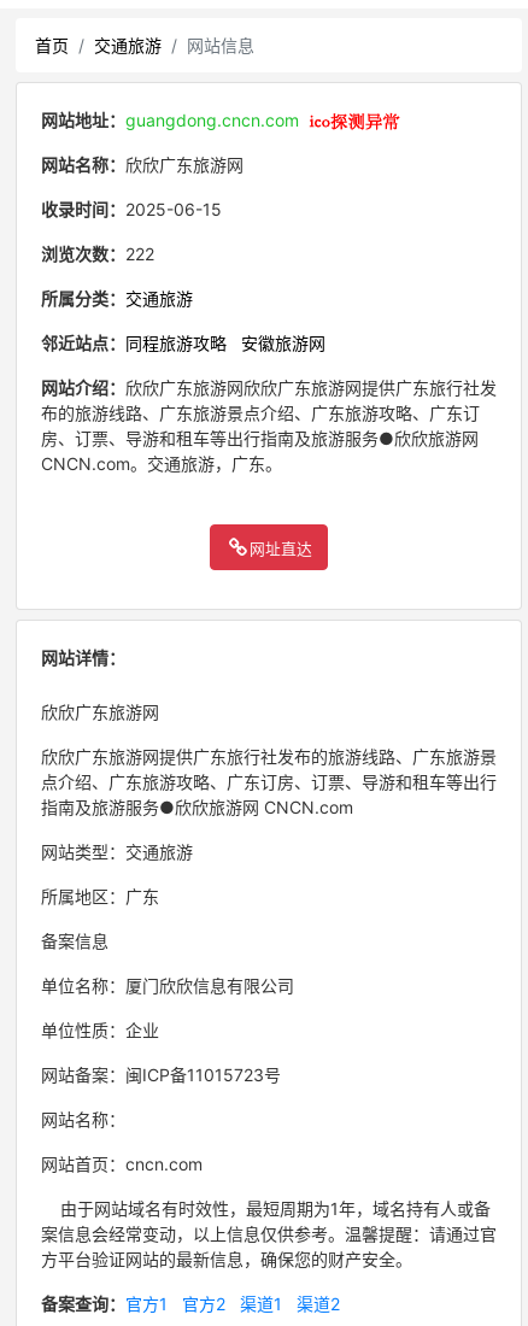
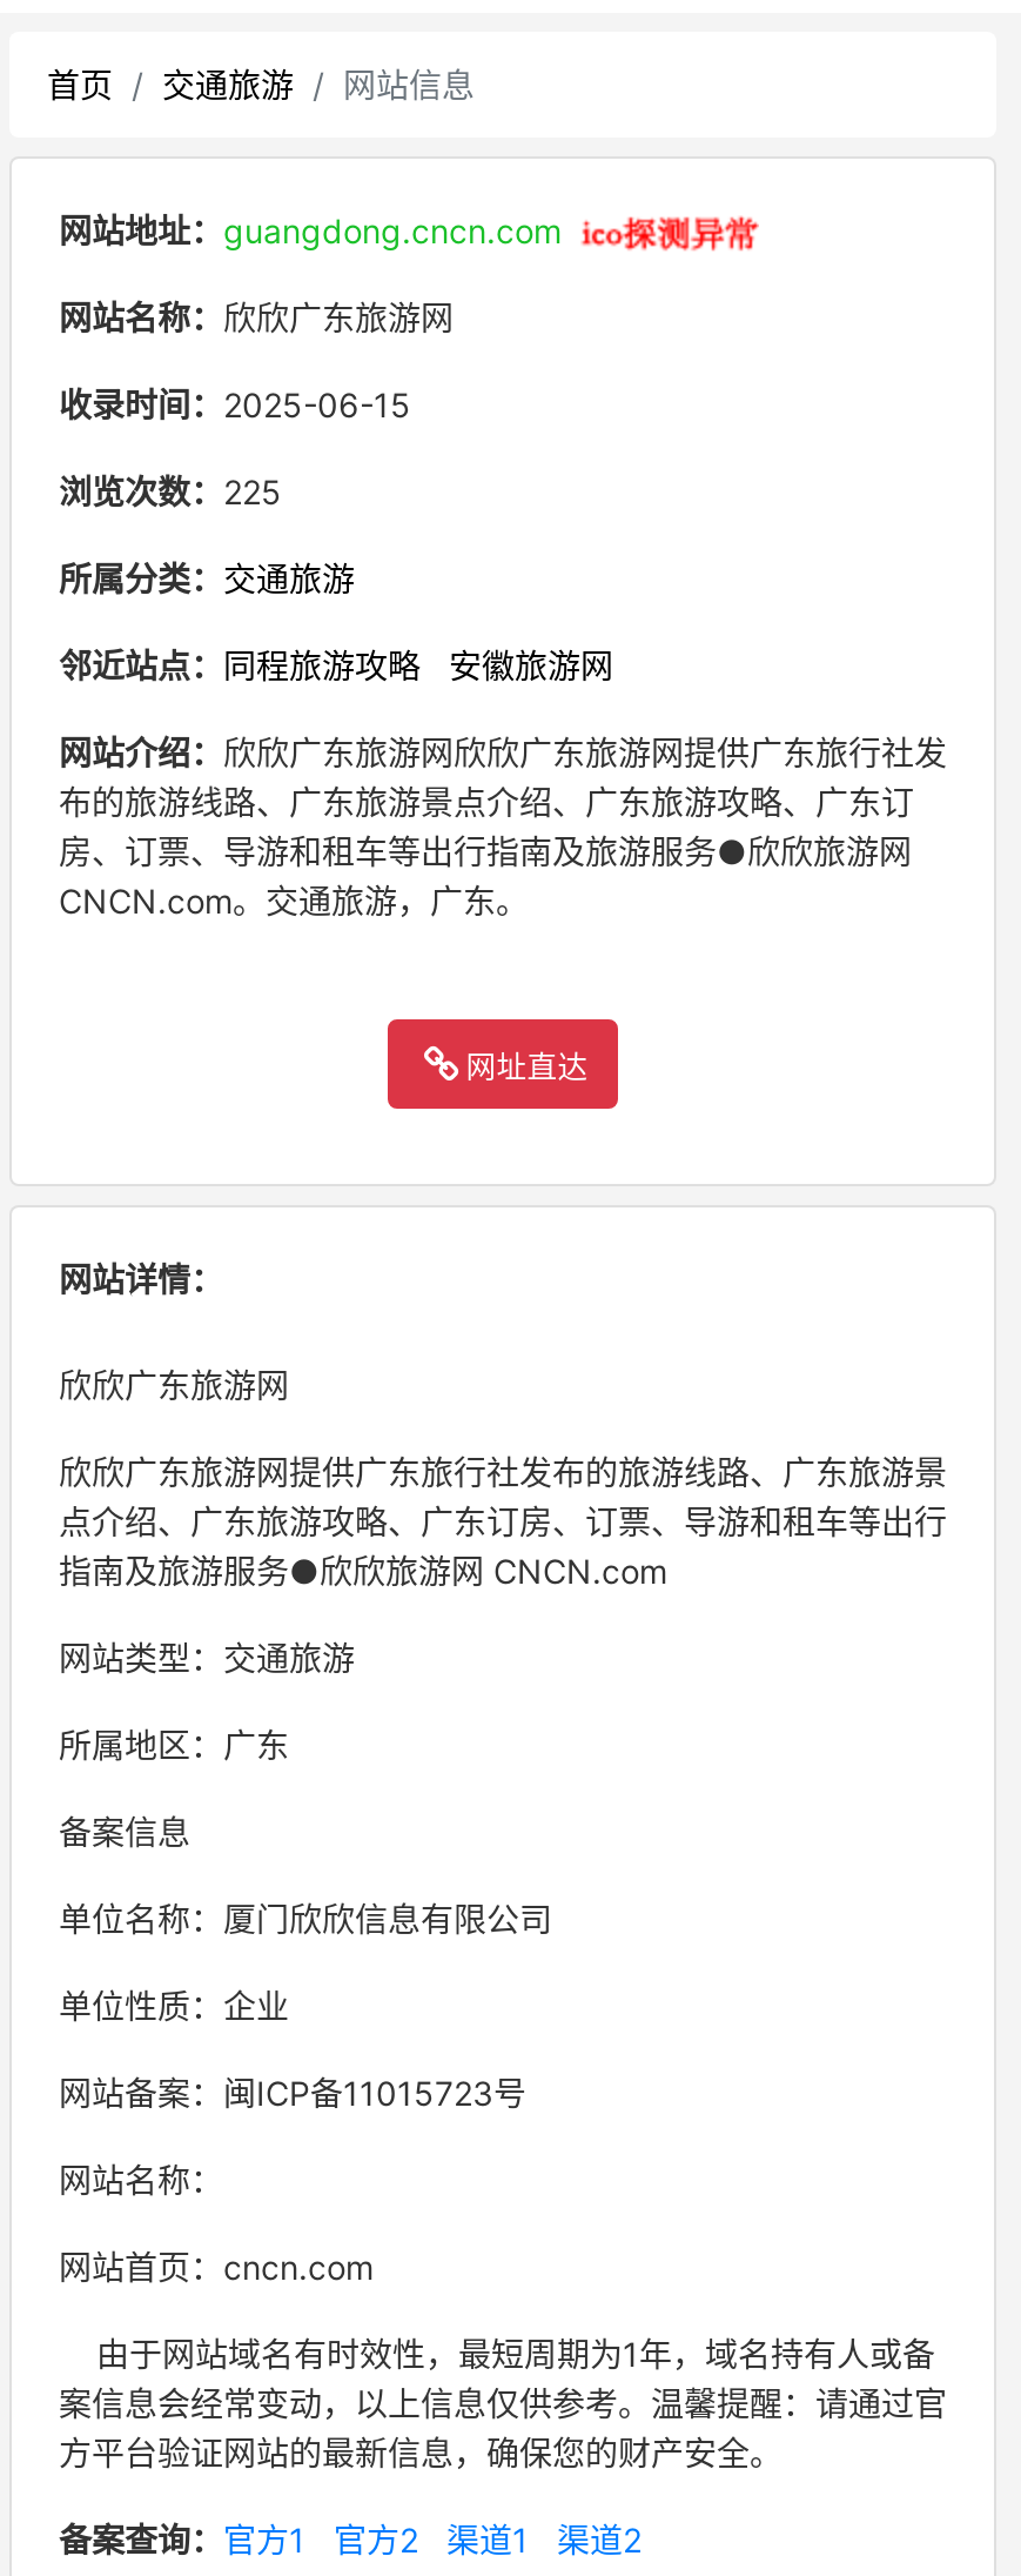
- 浏览次数：222
+ 浏览次数：225
